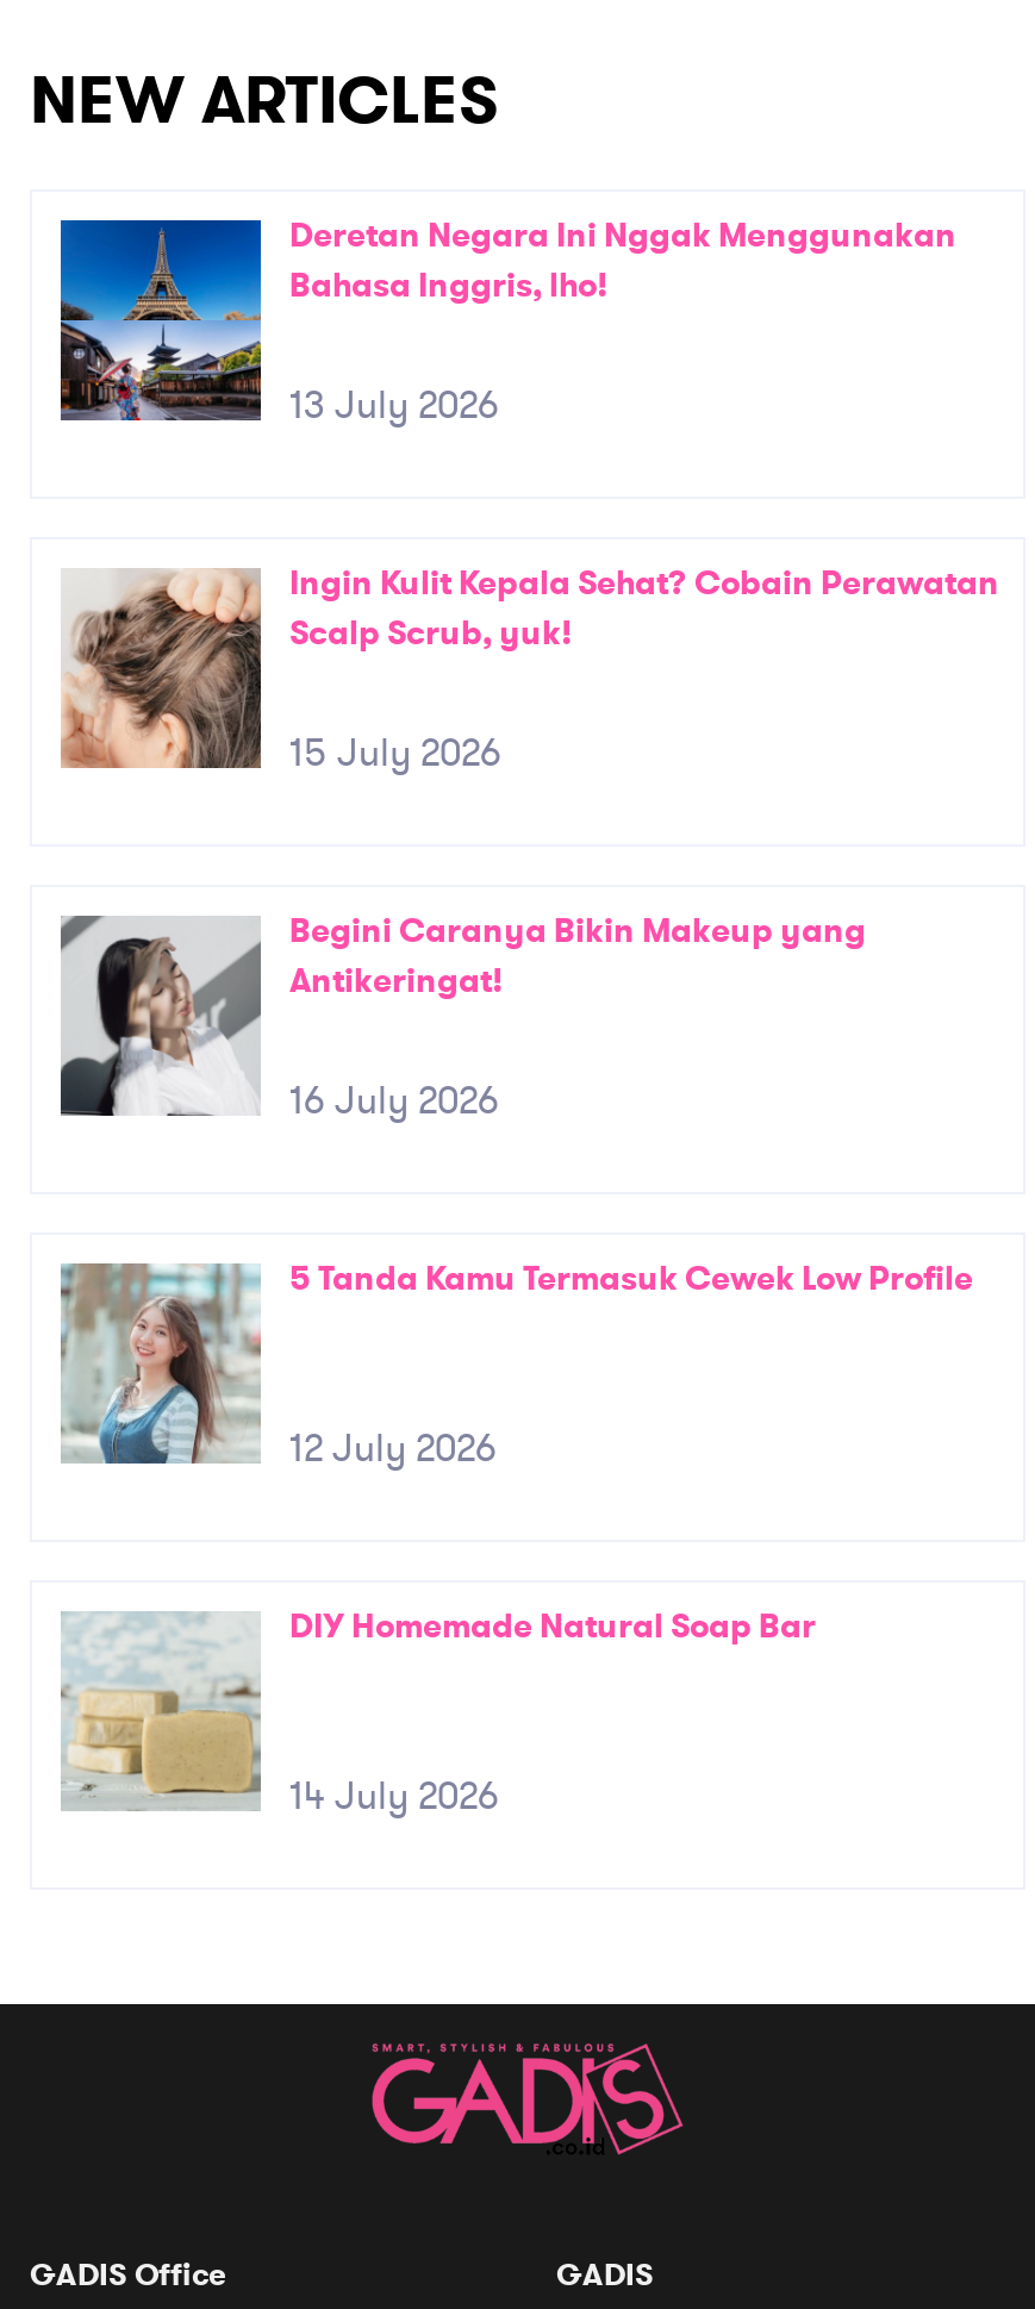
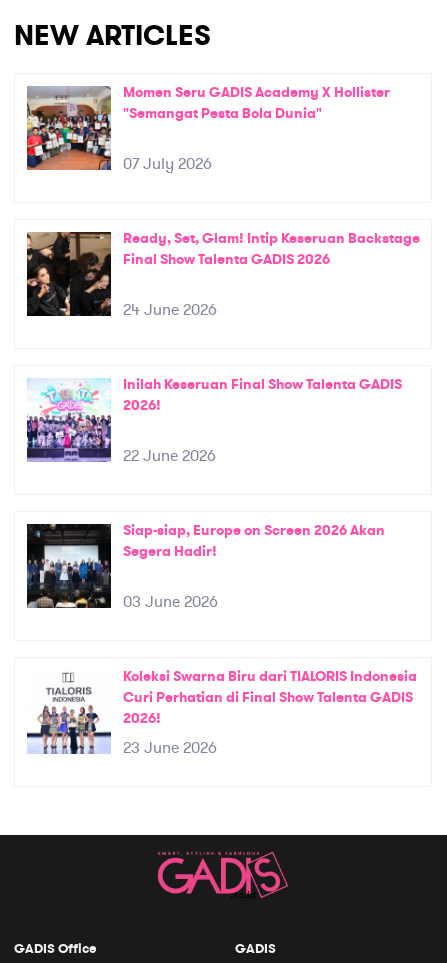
- [image]
- Deretan Negara Ini Nggak Menggunakan
- Bahasa Inggris, lho!
- 13 July 2026
- Ingin Kulit Kepala Sehat? Cobain Perawatan
- Scalp Scrub, yuk!
- 15 July 2026
- Begini Caranya Bikin Makeup yang
- Antikeringat!
- 16 July 2026
- 5 Tanda Kamu Termasuk Cewek Low Profile
- 12 July 2026
- DIY Homemade Natural Soap Bar
- 14 July 2026
+ [image]
+ Momen Seru GADIS Academy X Hollister
+ "Semangat Pesta Bola Dunia"
+ 07 July 2026
+ Ready, Set, Glam! Intip Keseruan Backstage
+ Final Show Talenta GADIS 2026
+ 24 June 2026
+ Inilah Keseruan Final Show Talenta GADIS
+ 2026!
+ 22 June 2026
+ Siap-siap, Europe on Screen 2026 Akan
+ Segera Hadir!
+ 03 June 2026
+ Koleksi Swarna Biru dari TIALORIS Indonesia
+ Curi Perhatian di Final Show Talenta GADIS
+ 2026!
+ 23 June 2026

- [image]
+ [image]

- [image]
+ [image]

- [image]
+ [image]

- [image]
+ [image]
